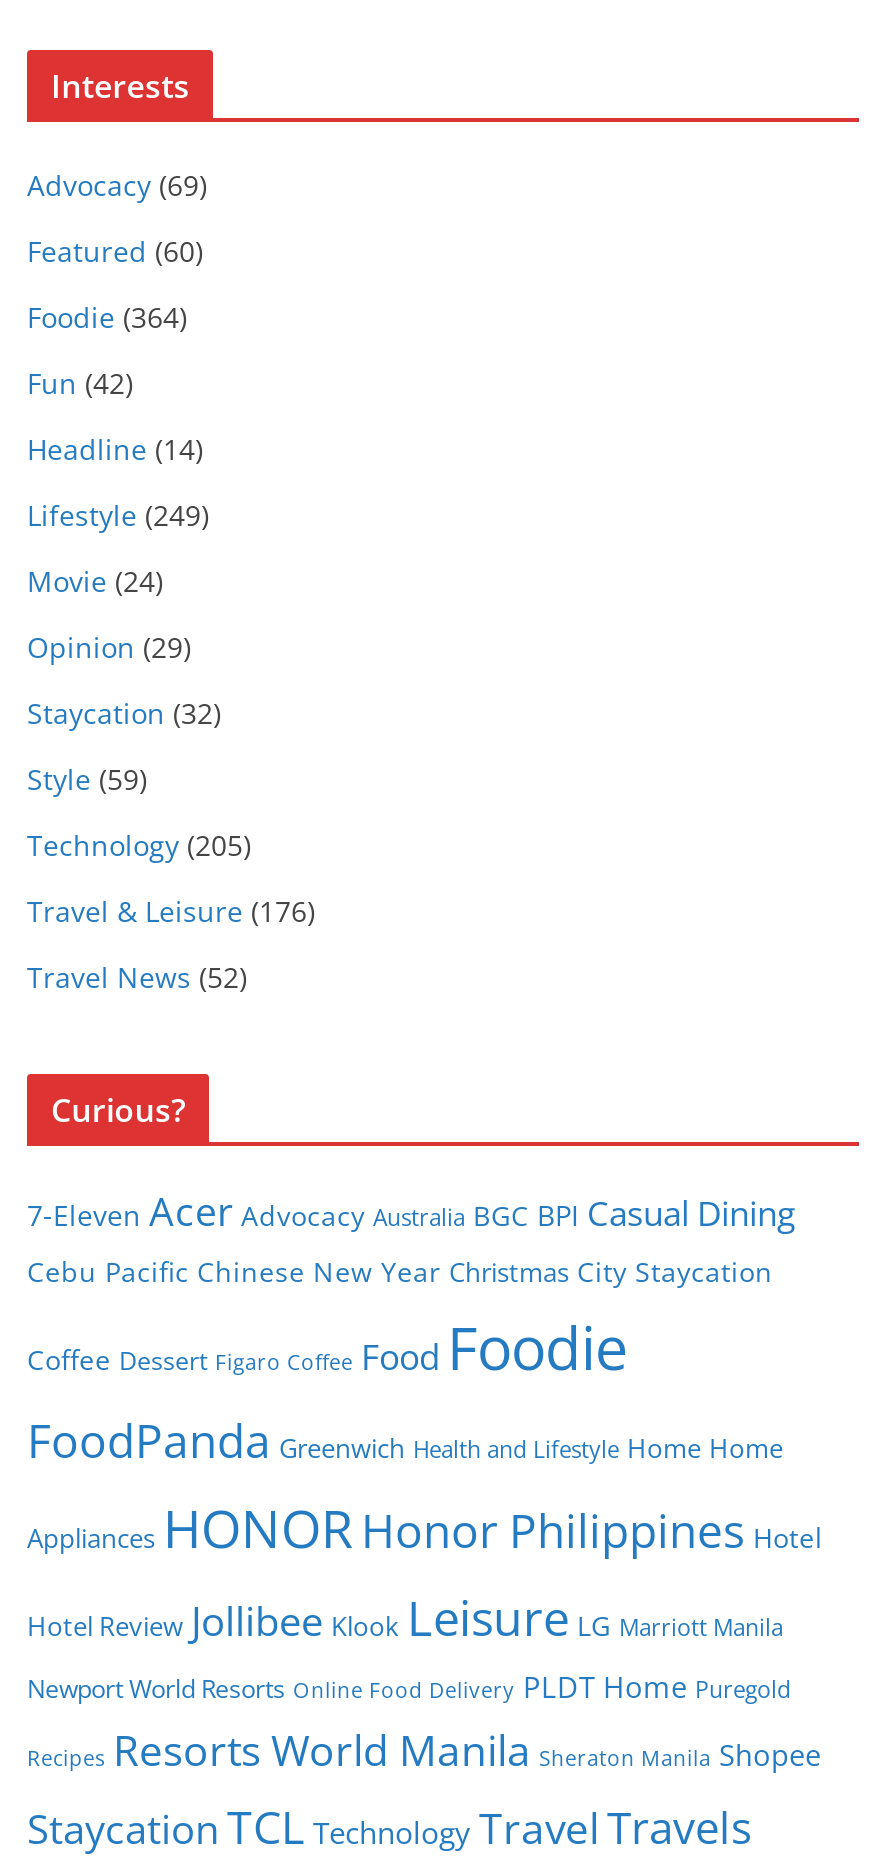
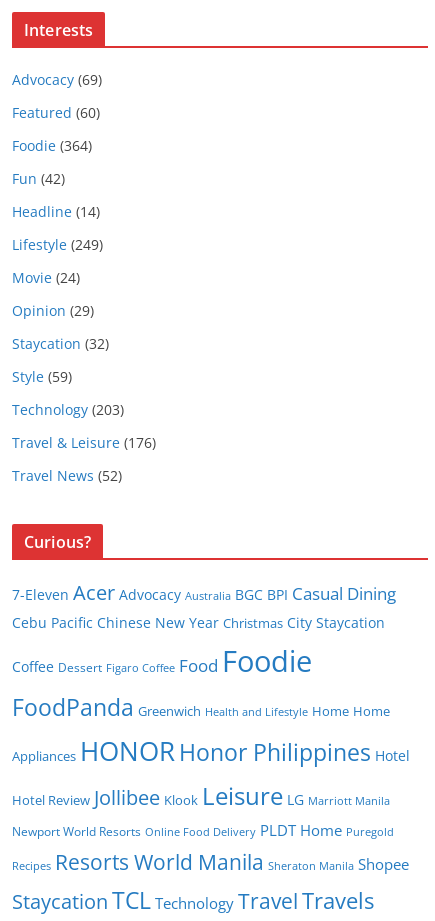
- Technology (205)
+ Technology (203)
